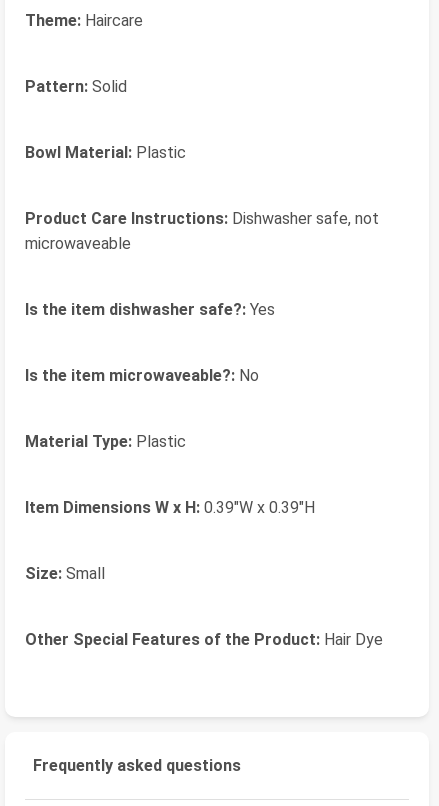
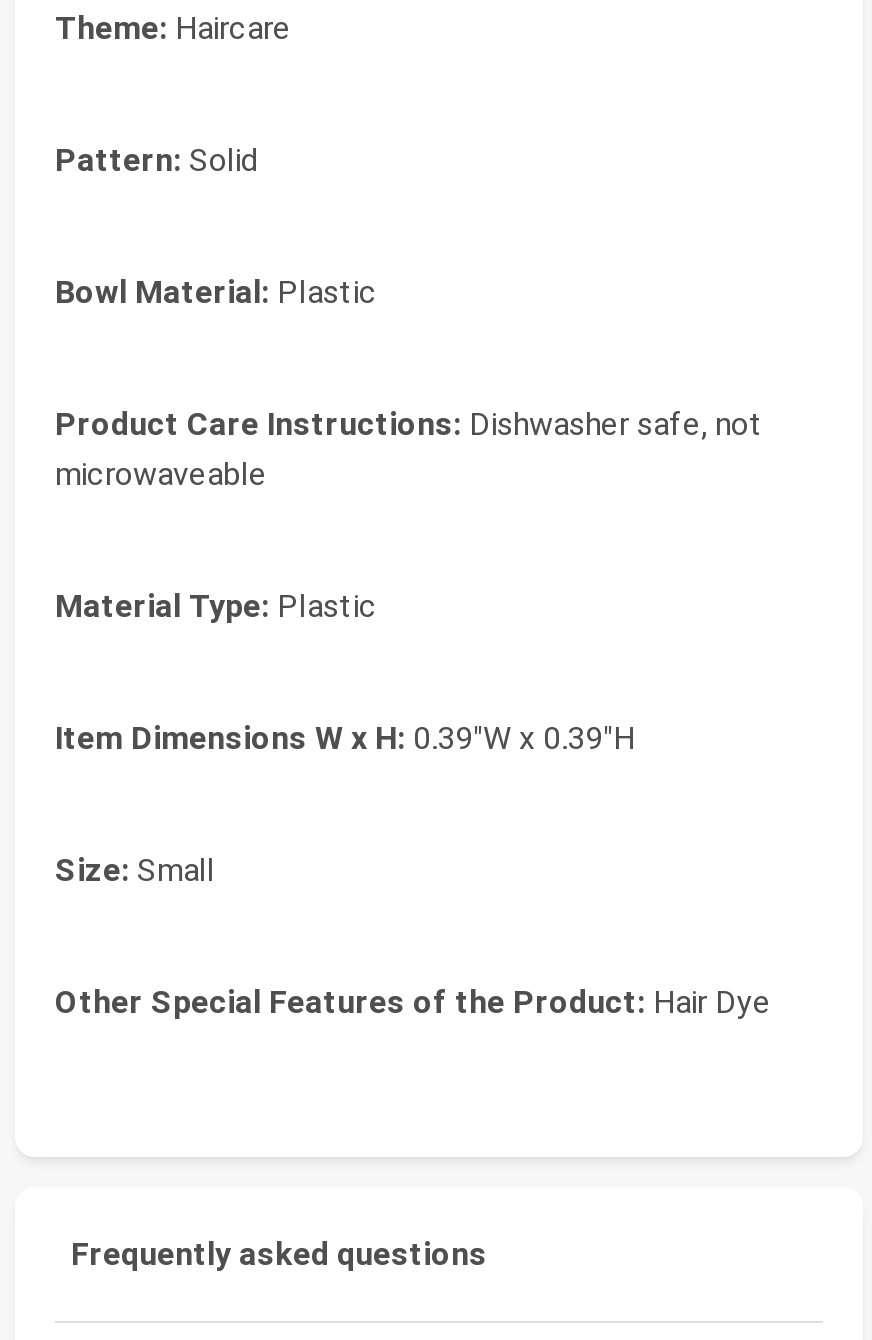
- Is the item dishwasher safe?: Yes
- Is the item microwaveable?: No
